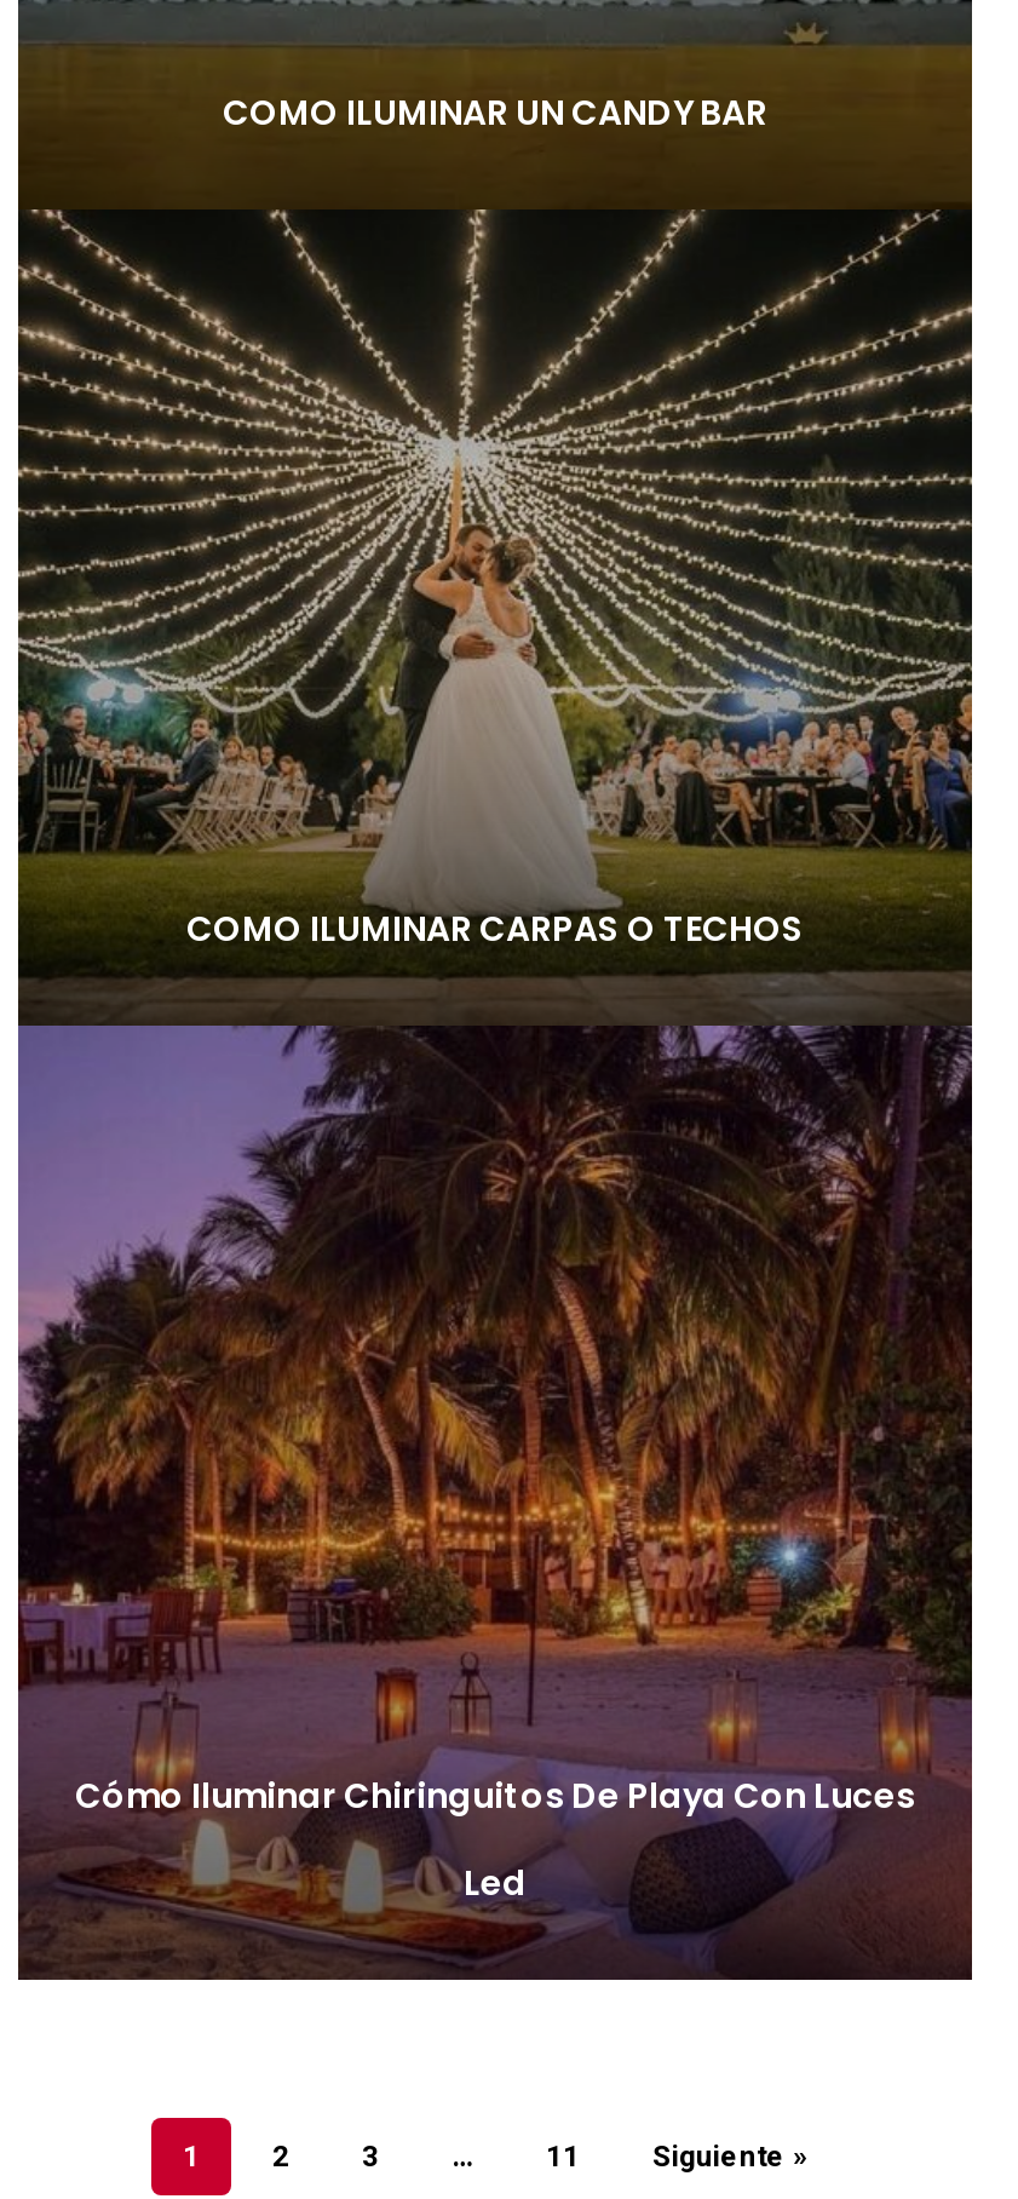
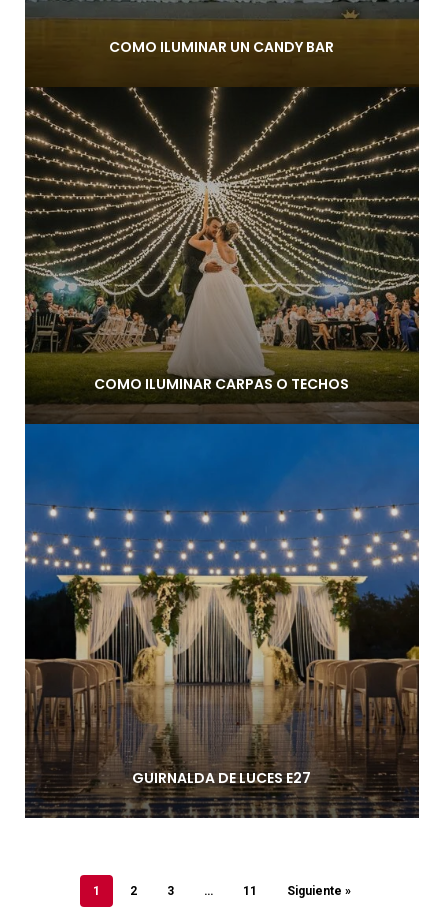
- [image]
- Cómo Iluminar Chiringuitos De Playa Con Luces
- Led
+ [image]
+ GUIRNALDA DE LUCES E27
